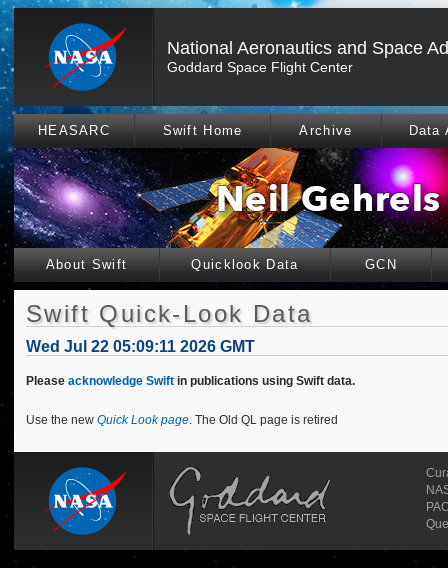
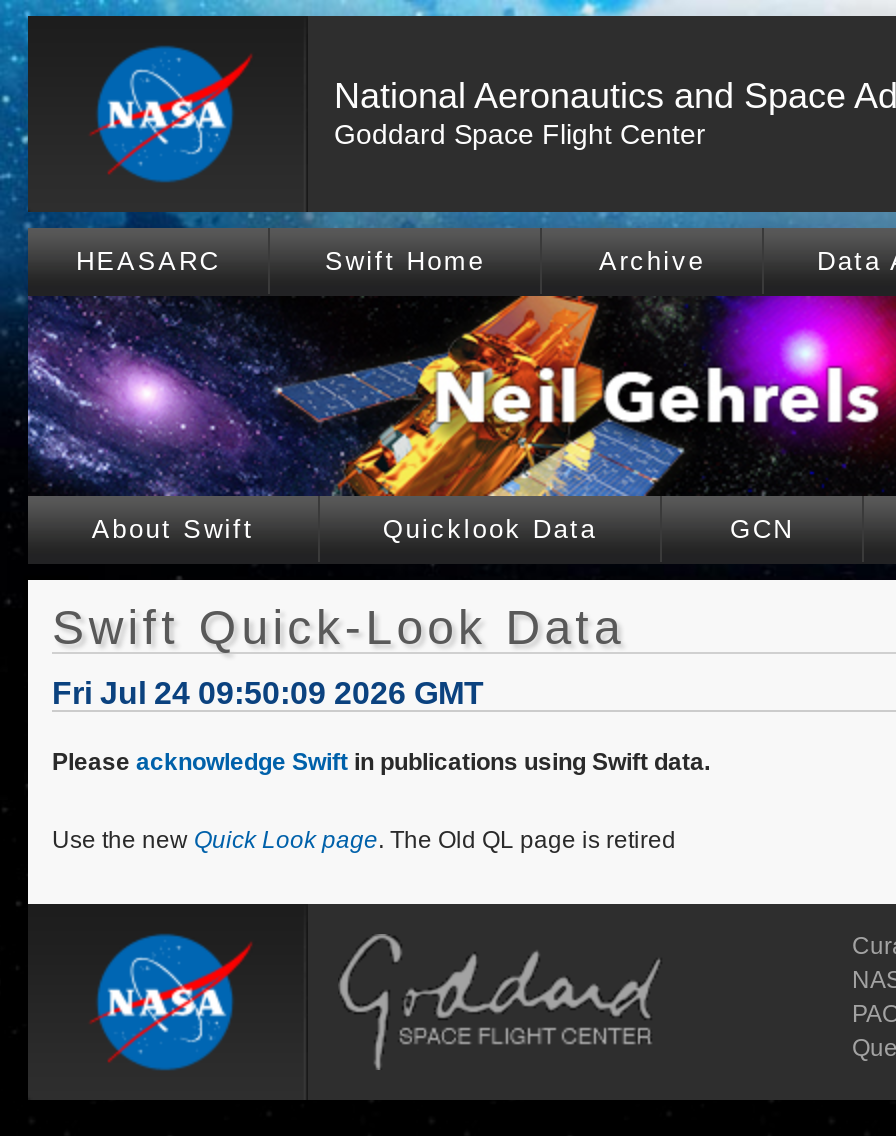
- Wed Jul 22 05:09:11 2026 GMT
+ Fri Jul 24 09:50:09 2026 GMT
